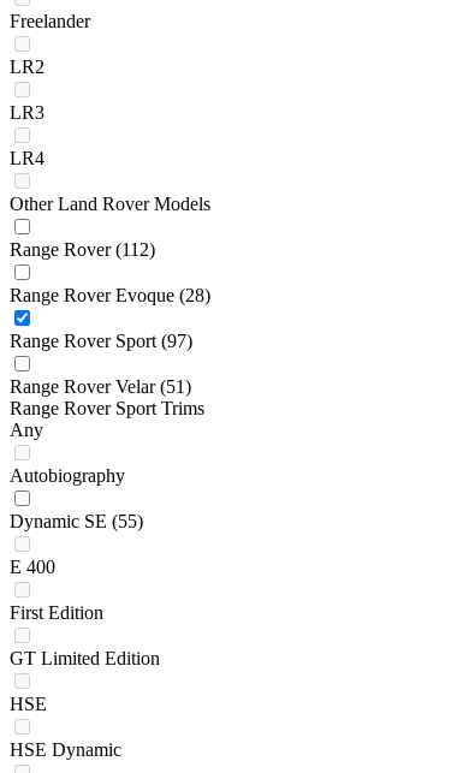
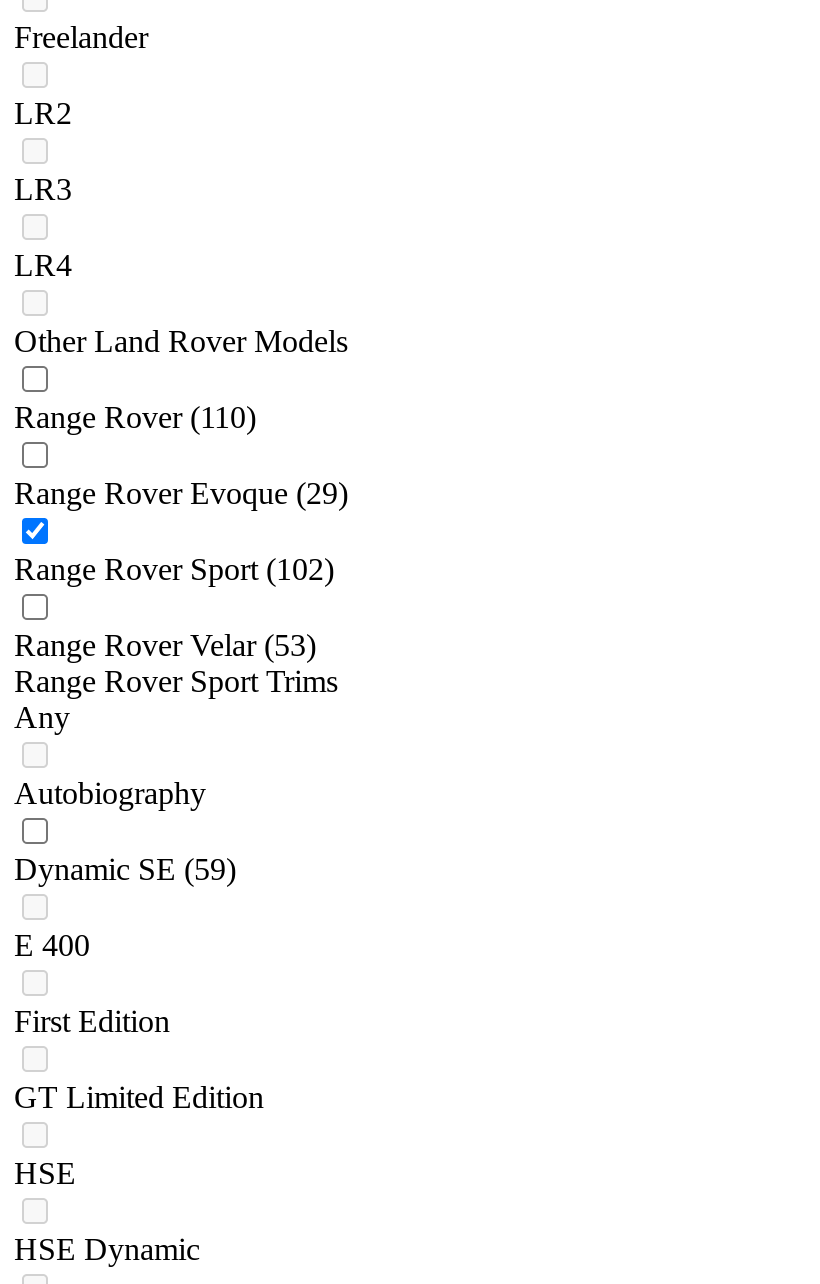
- Range Rover (112)
+ Range Rover (110)

- Range Rover Evoque (28)
+ Range Rover Evoque (29)

- Range Rover Sport (97)
+ Range Rover Sport (102)

- Range Rover Velar (51)
+ Range Rover Velar (53)

- Dynamic SE (55)
+ Dynamic SE (59)
